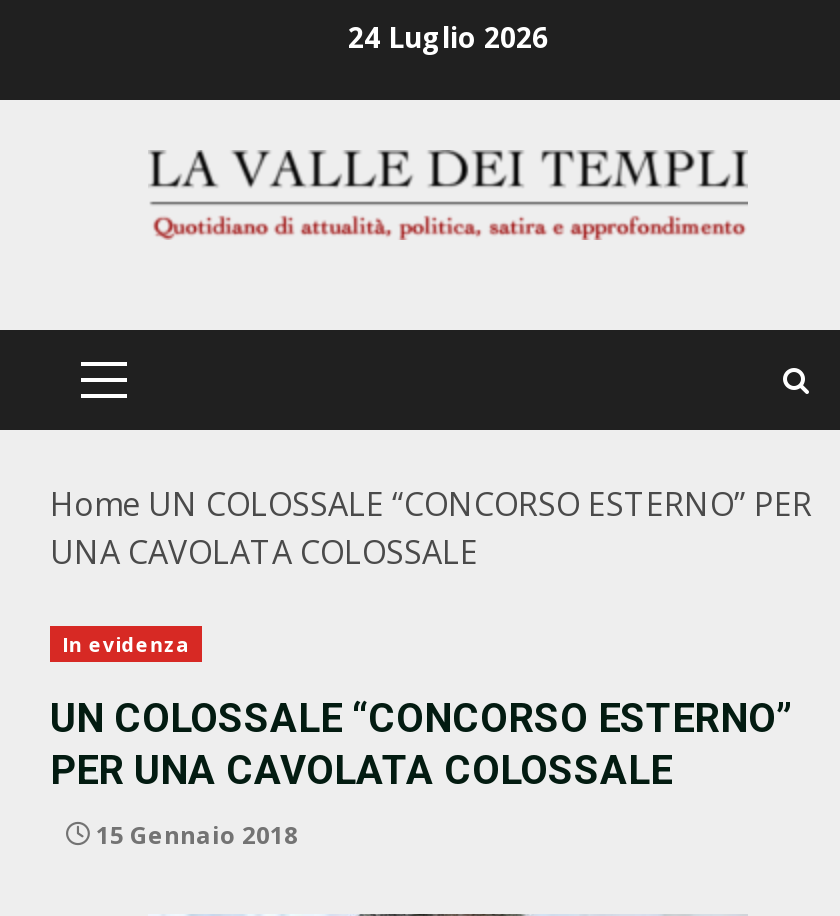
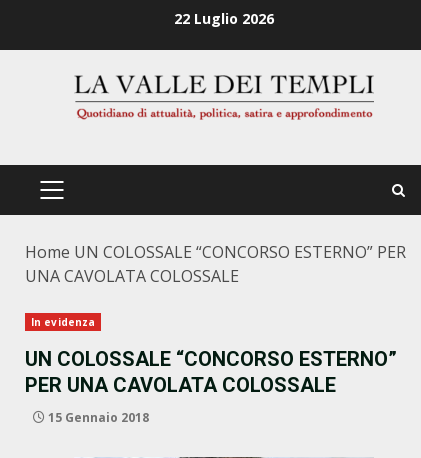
- 24 Luglio 2026
+ 22 Luglio 2026
